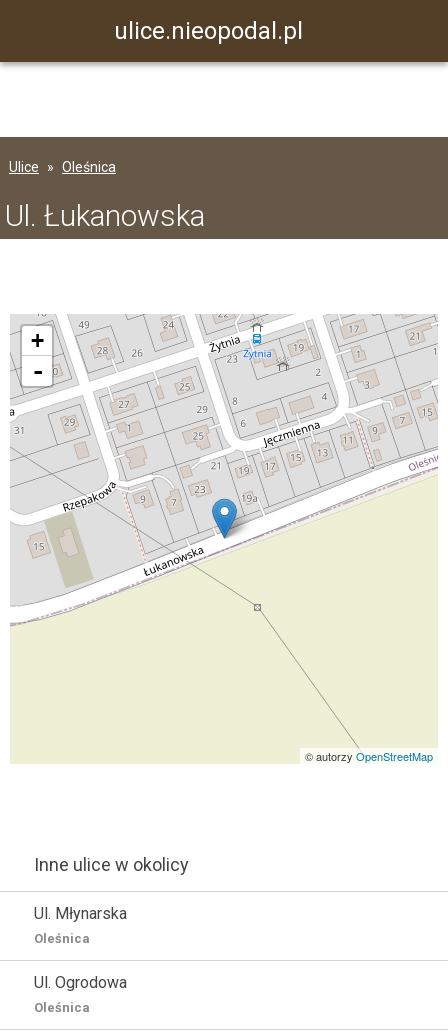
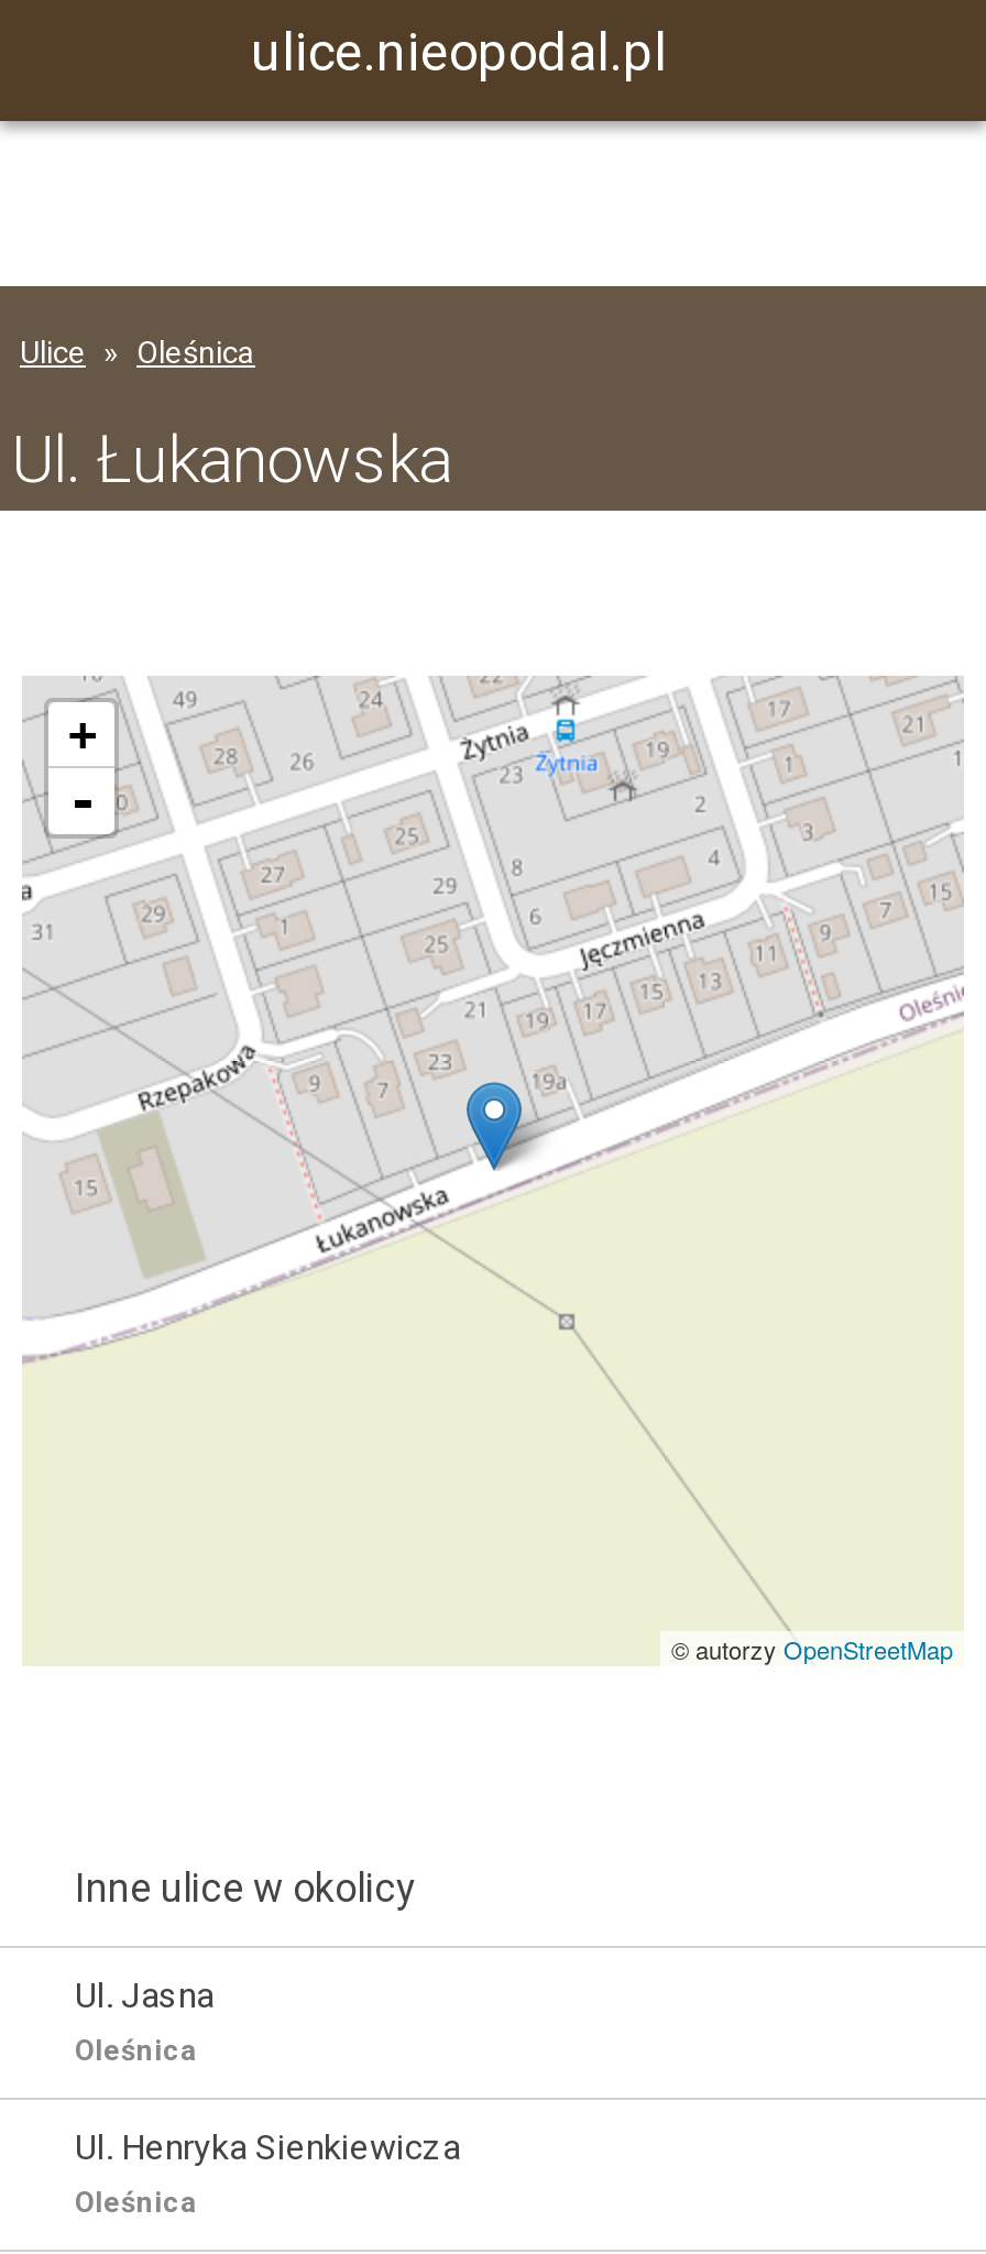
- Ul. Młynarska
+ Ul. Jasna

- Ul. Ogrodowa
+ Ul. Henryka Sienkiewicza
